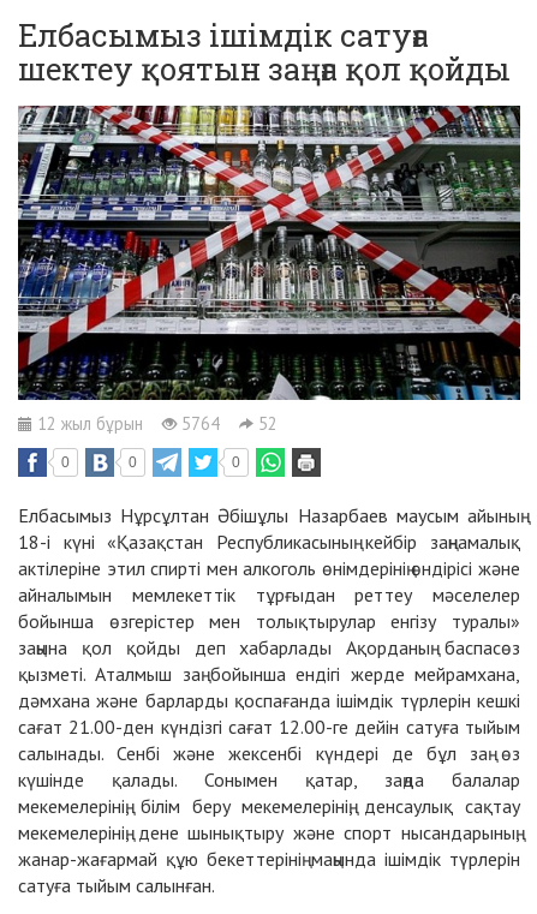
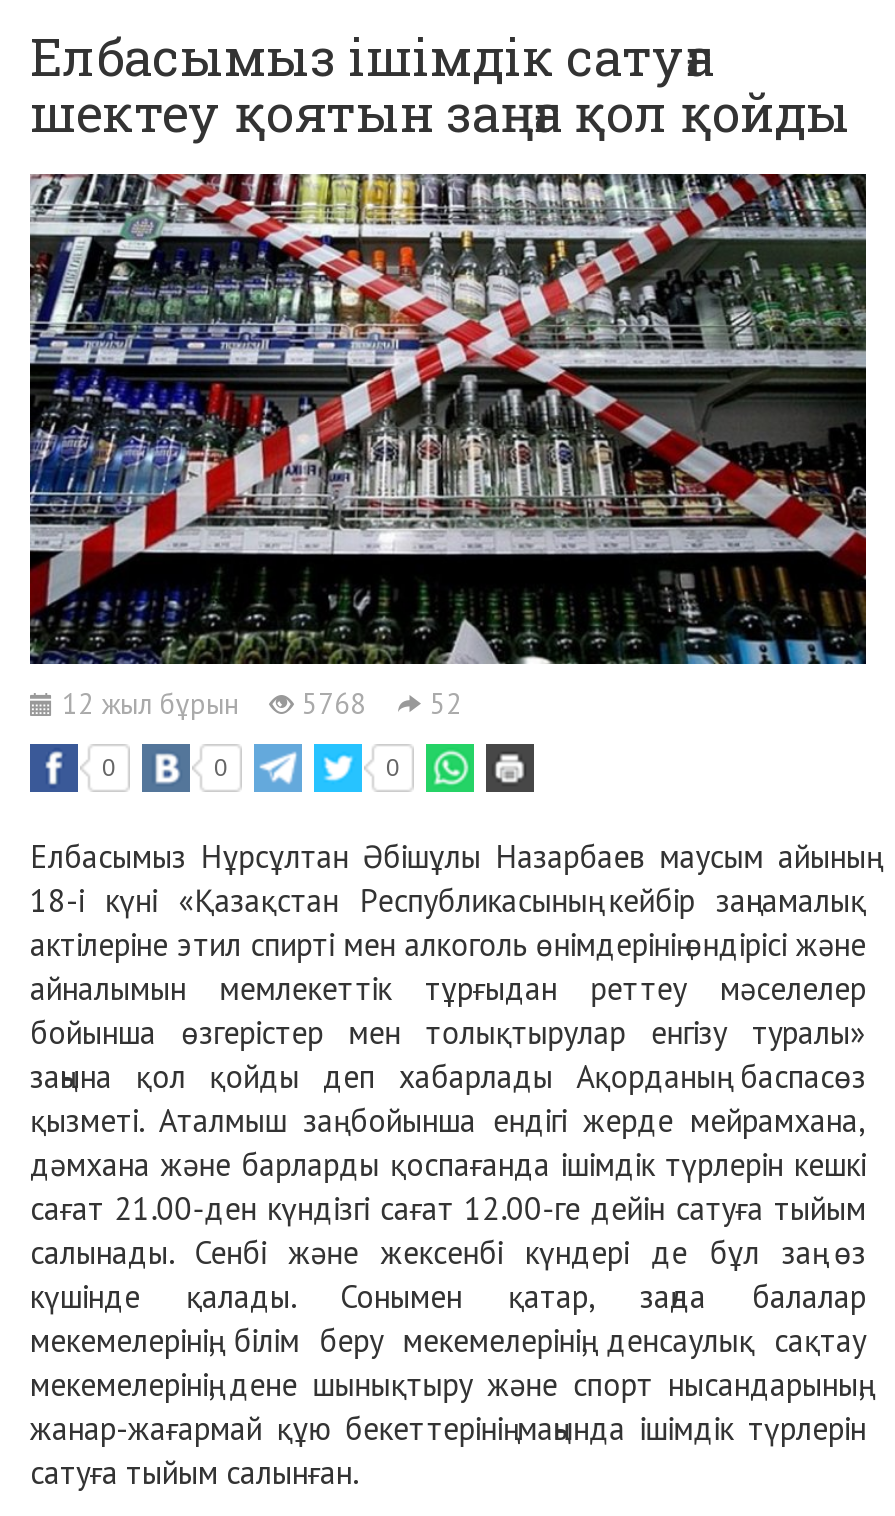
- 12 жыл бұрын 5764 52
+ 12 жыл бұрын 5768 52
